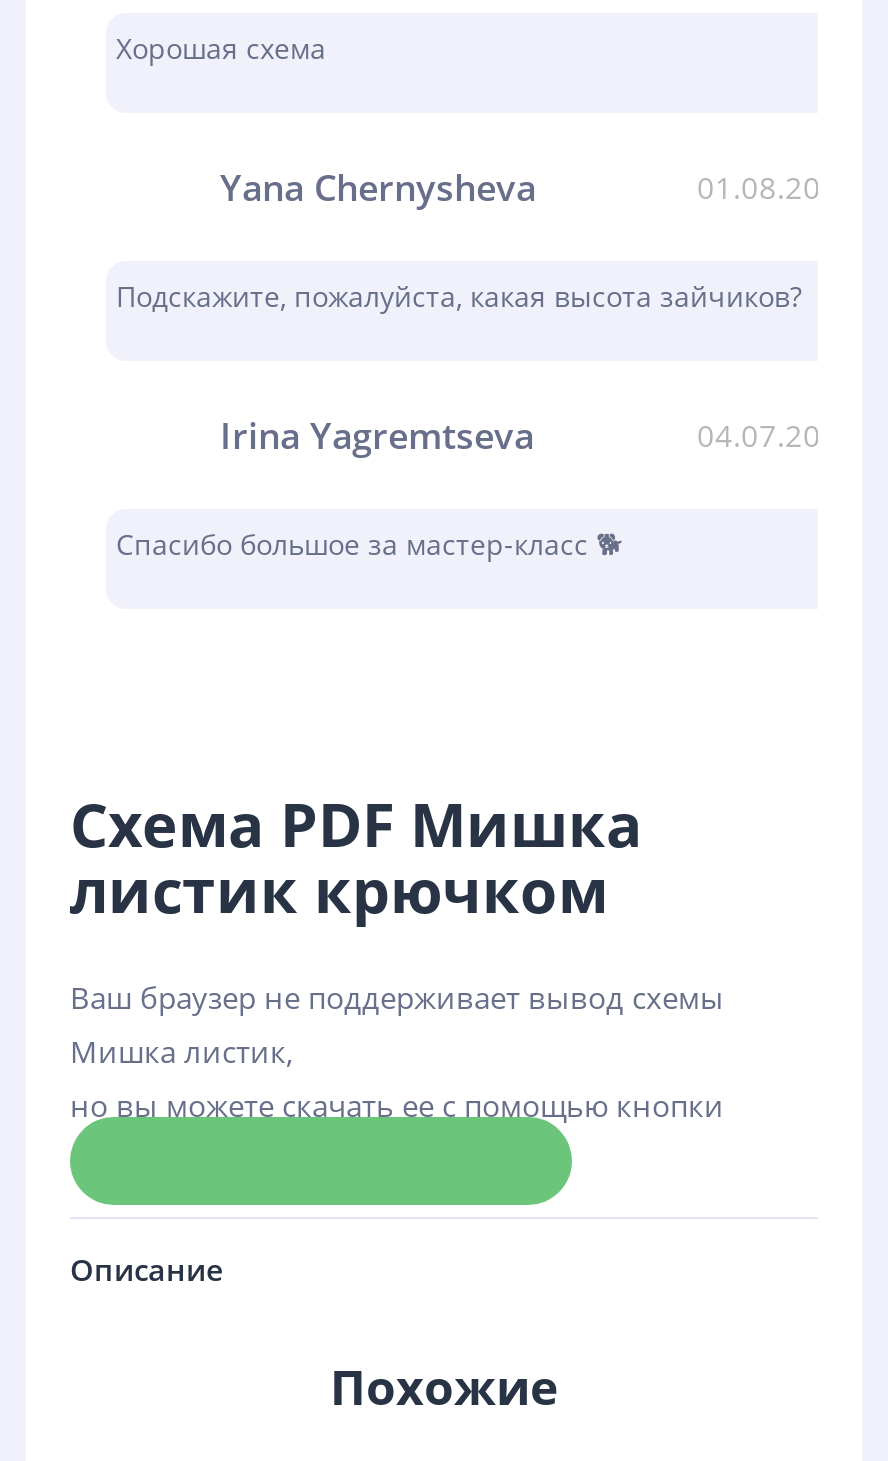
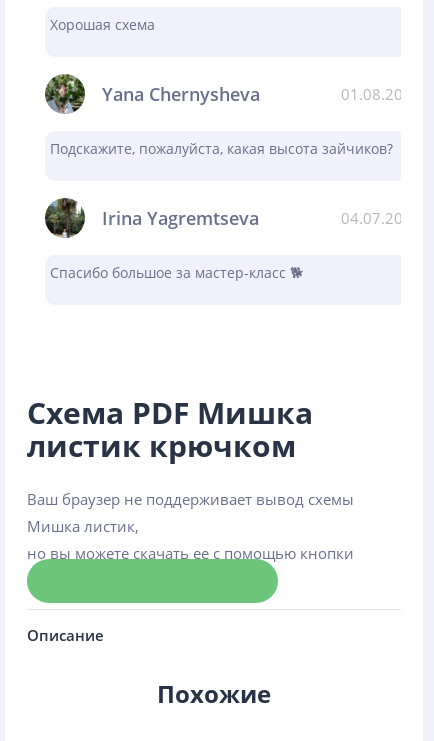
+ [image]

+ [image]
